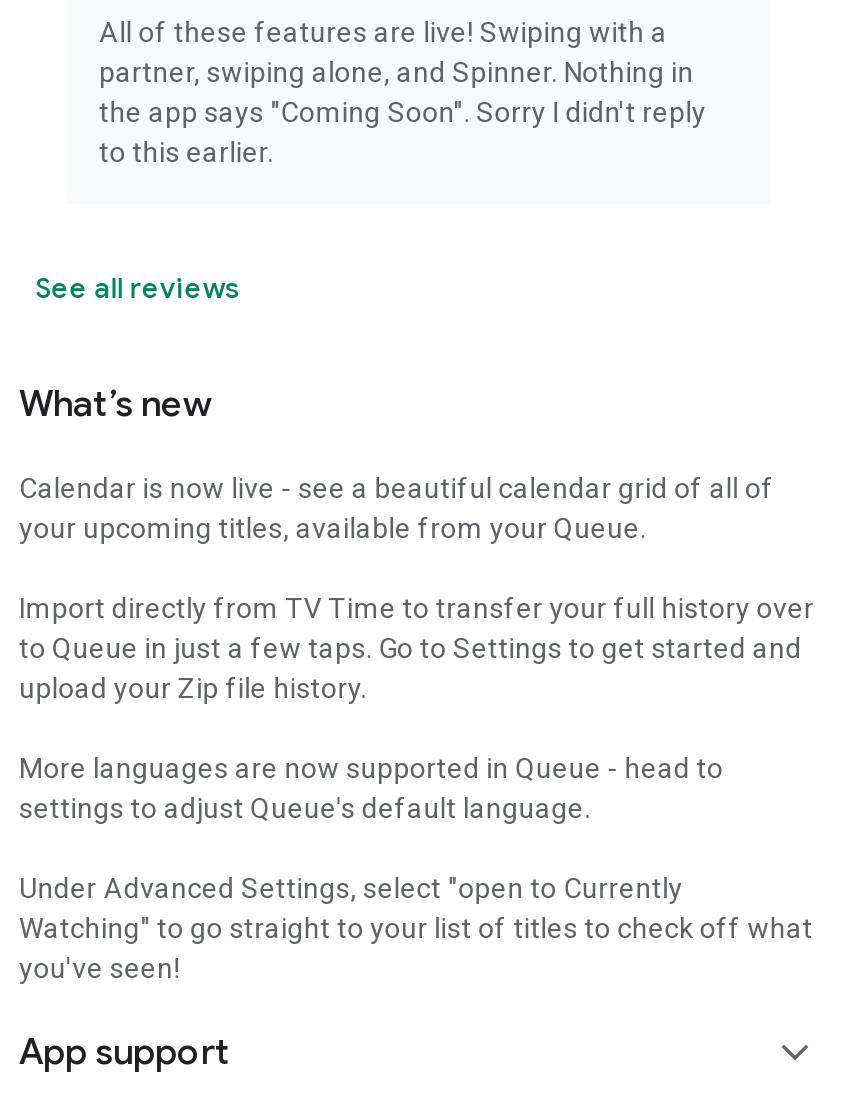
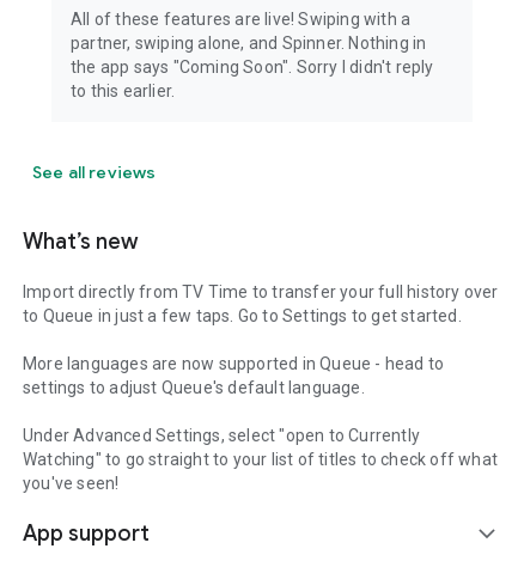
- Calendar is now live - see a beautiful calendar grid of all of
- your upcoming titles, available from your Queue.

- to Queue in just a few taps. Go to Settings to get started and
- upload your Zip file history.
+ to Queue in just a few taps. Go to Settings to get started.
